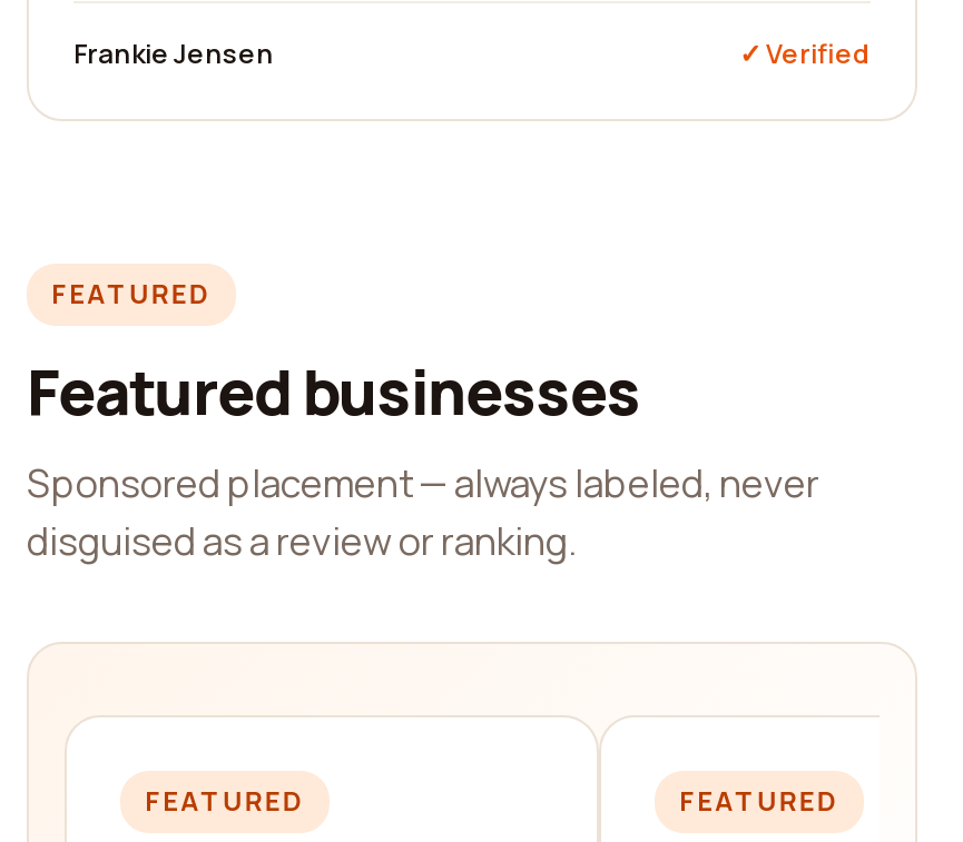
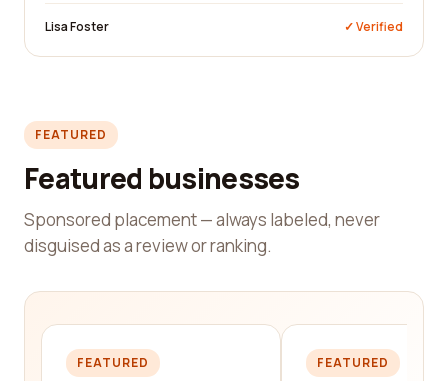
- Frankie Jensen
+ Lisa Foster
